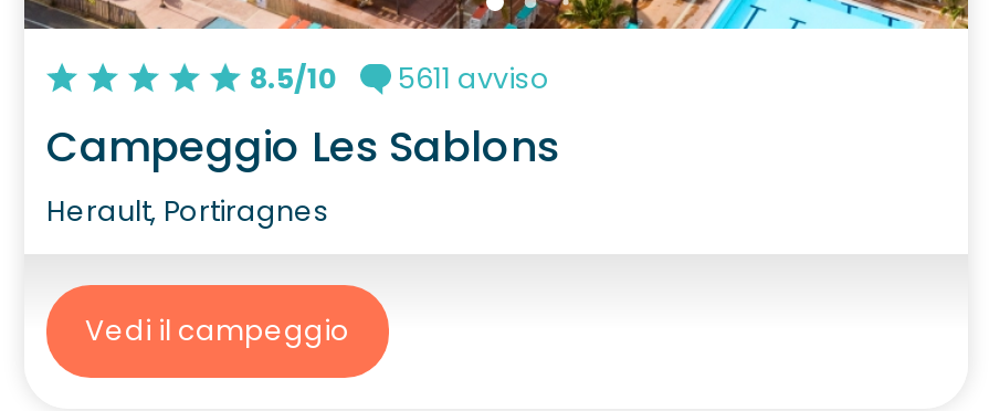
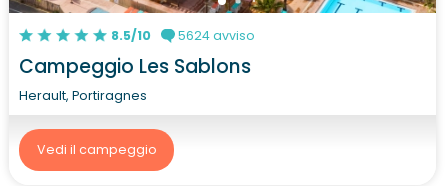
- 8.5/10 5611 avviso
+ 8.5/10 5624 avviso
